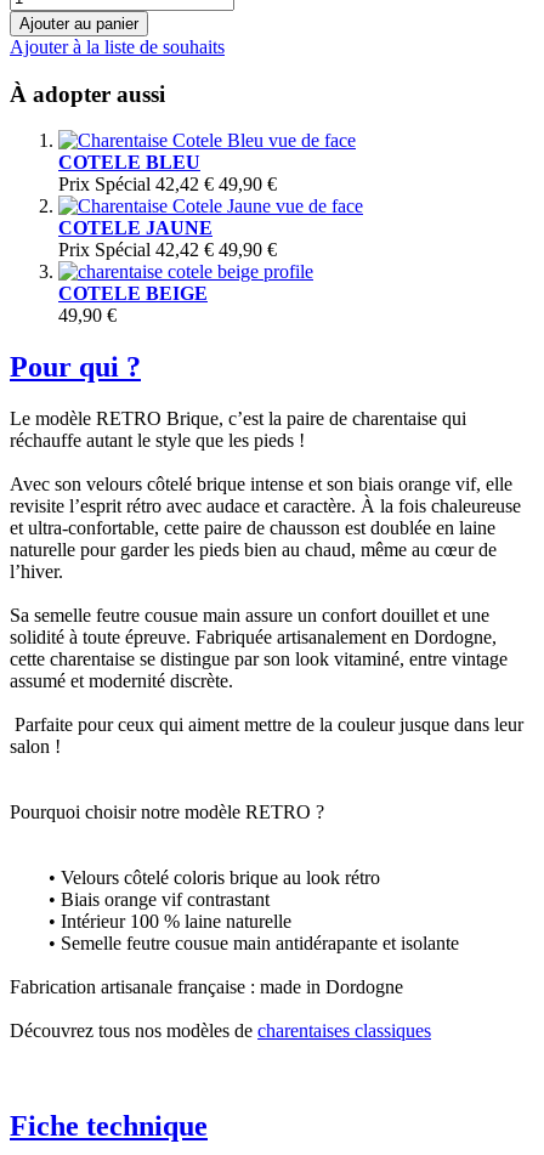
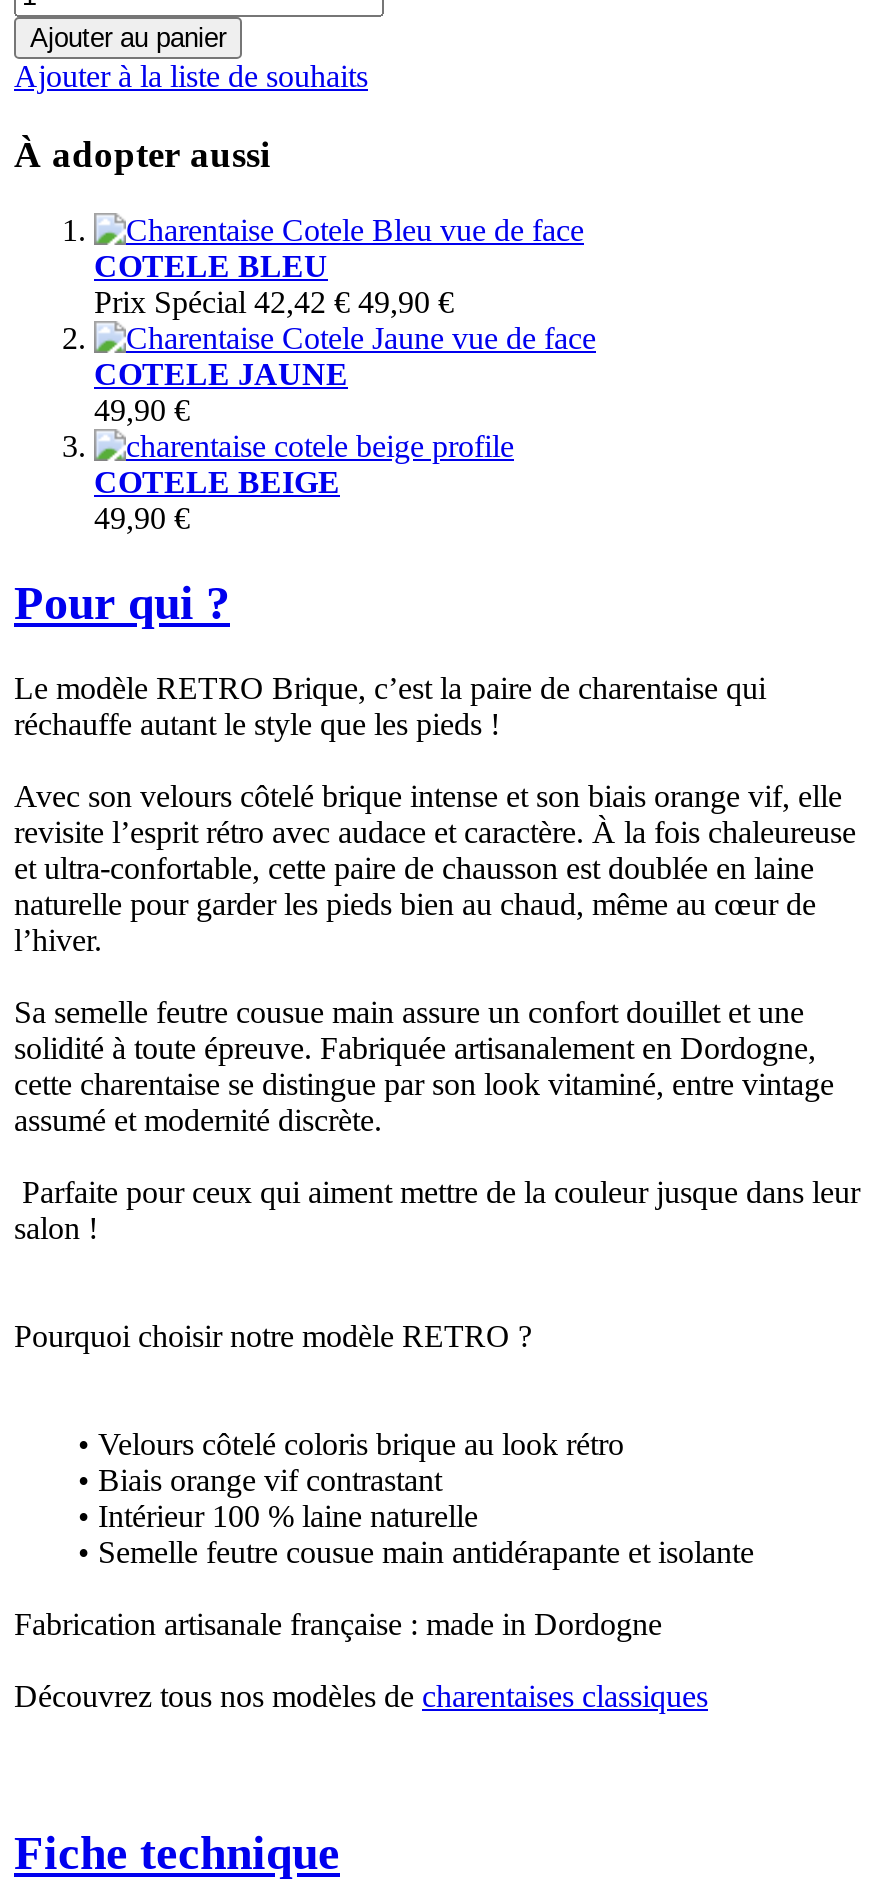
- Prix Spécial 42,42 € 49,90 €
+ 49,90 €
